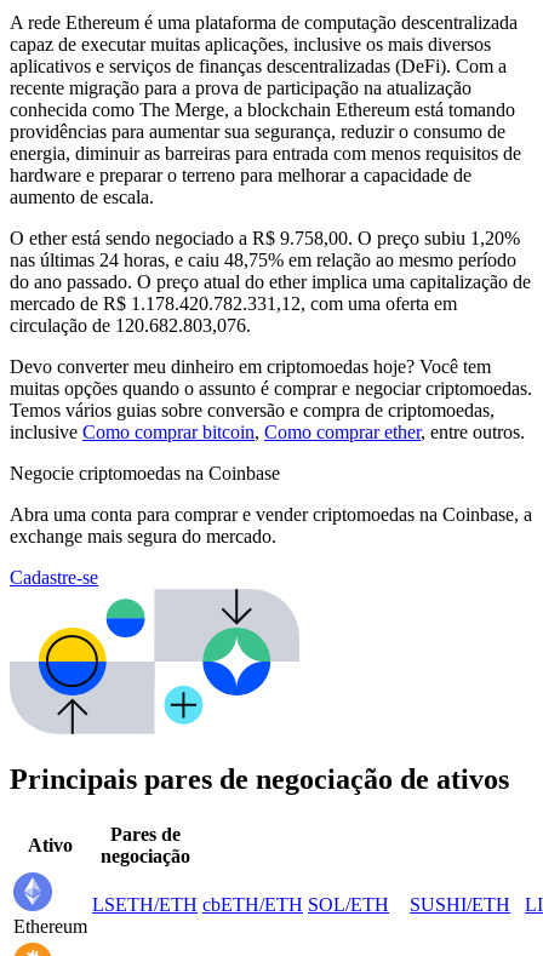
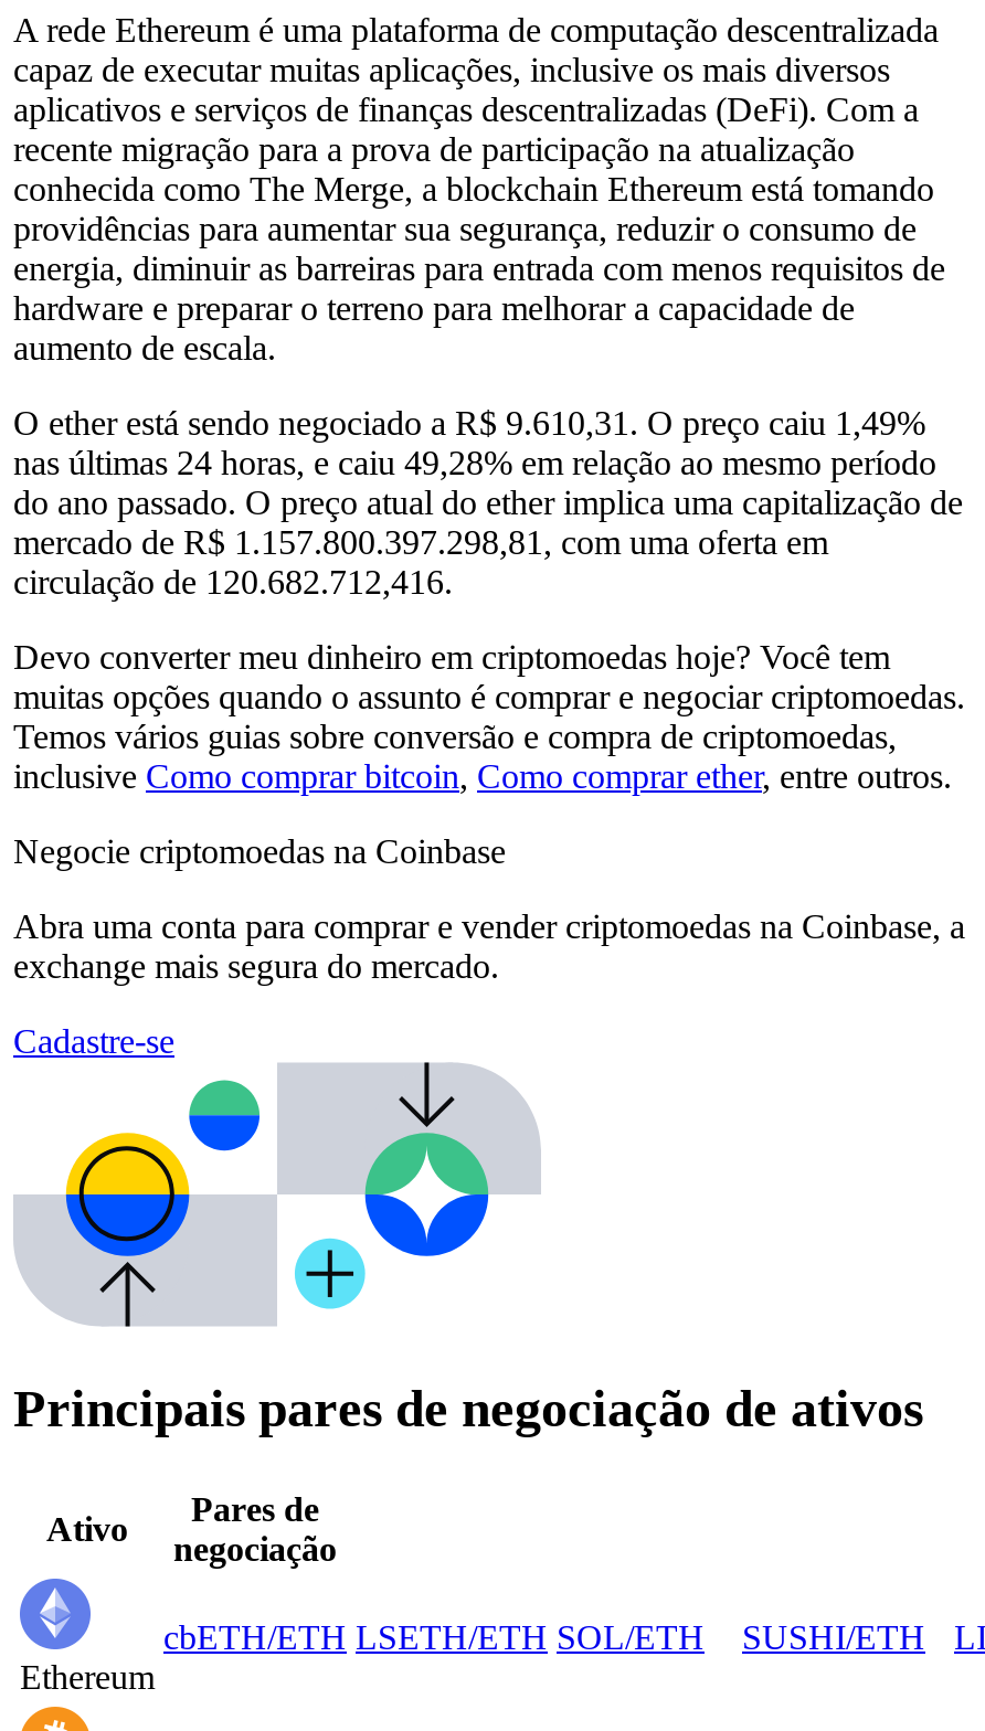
- O ether está sendo negociado a R$ 9.758,00. O preço subiu 1,20%
+ O ether está sendo negociado a R$ 9.610,31. O preço caiu 1,49%

- nas últimas 24 horas, e caiu 48,75% em relação ao mesmo período
+ nas últimas 24 horas, e caiu 49,28% em relação ao mesmo período

- mercado de R$ 1.178.420.782.331,12, com uma oferta em
+ mercado de R$ 1.157.800.397.298,81, com uma oferta em

- circulação de 120.682.803,076.
+ circulação de 120.682.712,416.

- LSETH/ETH cbETH/ETH SOL /ETH
+ cbETH/ETH LSETH/ETH SOL /ETH
